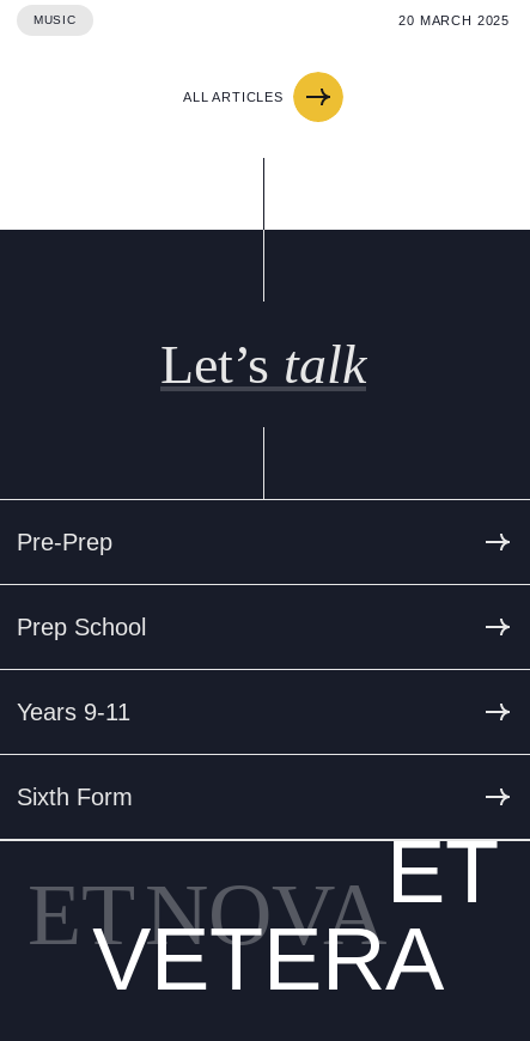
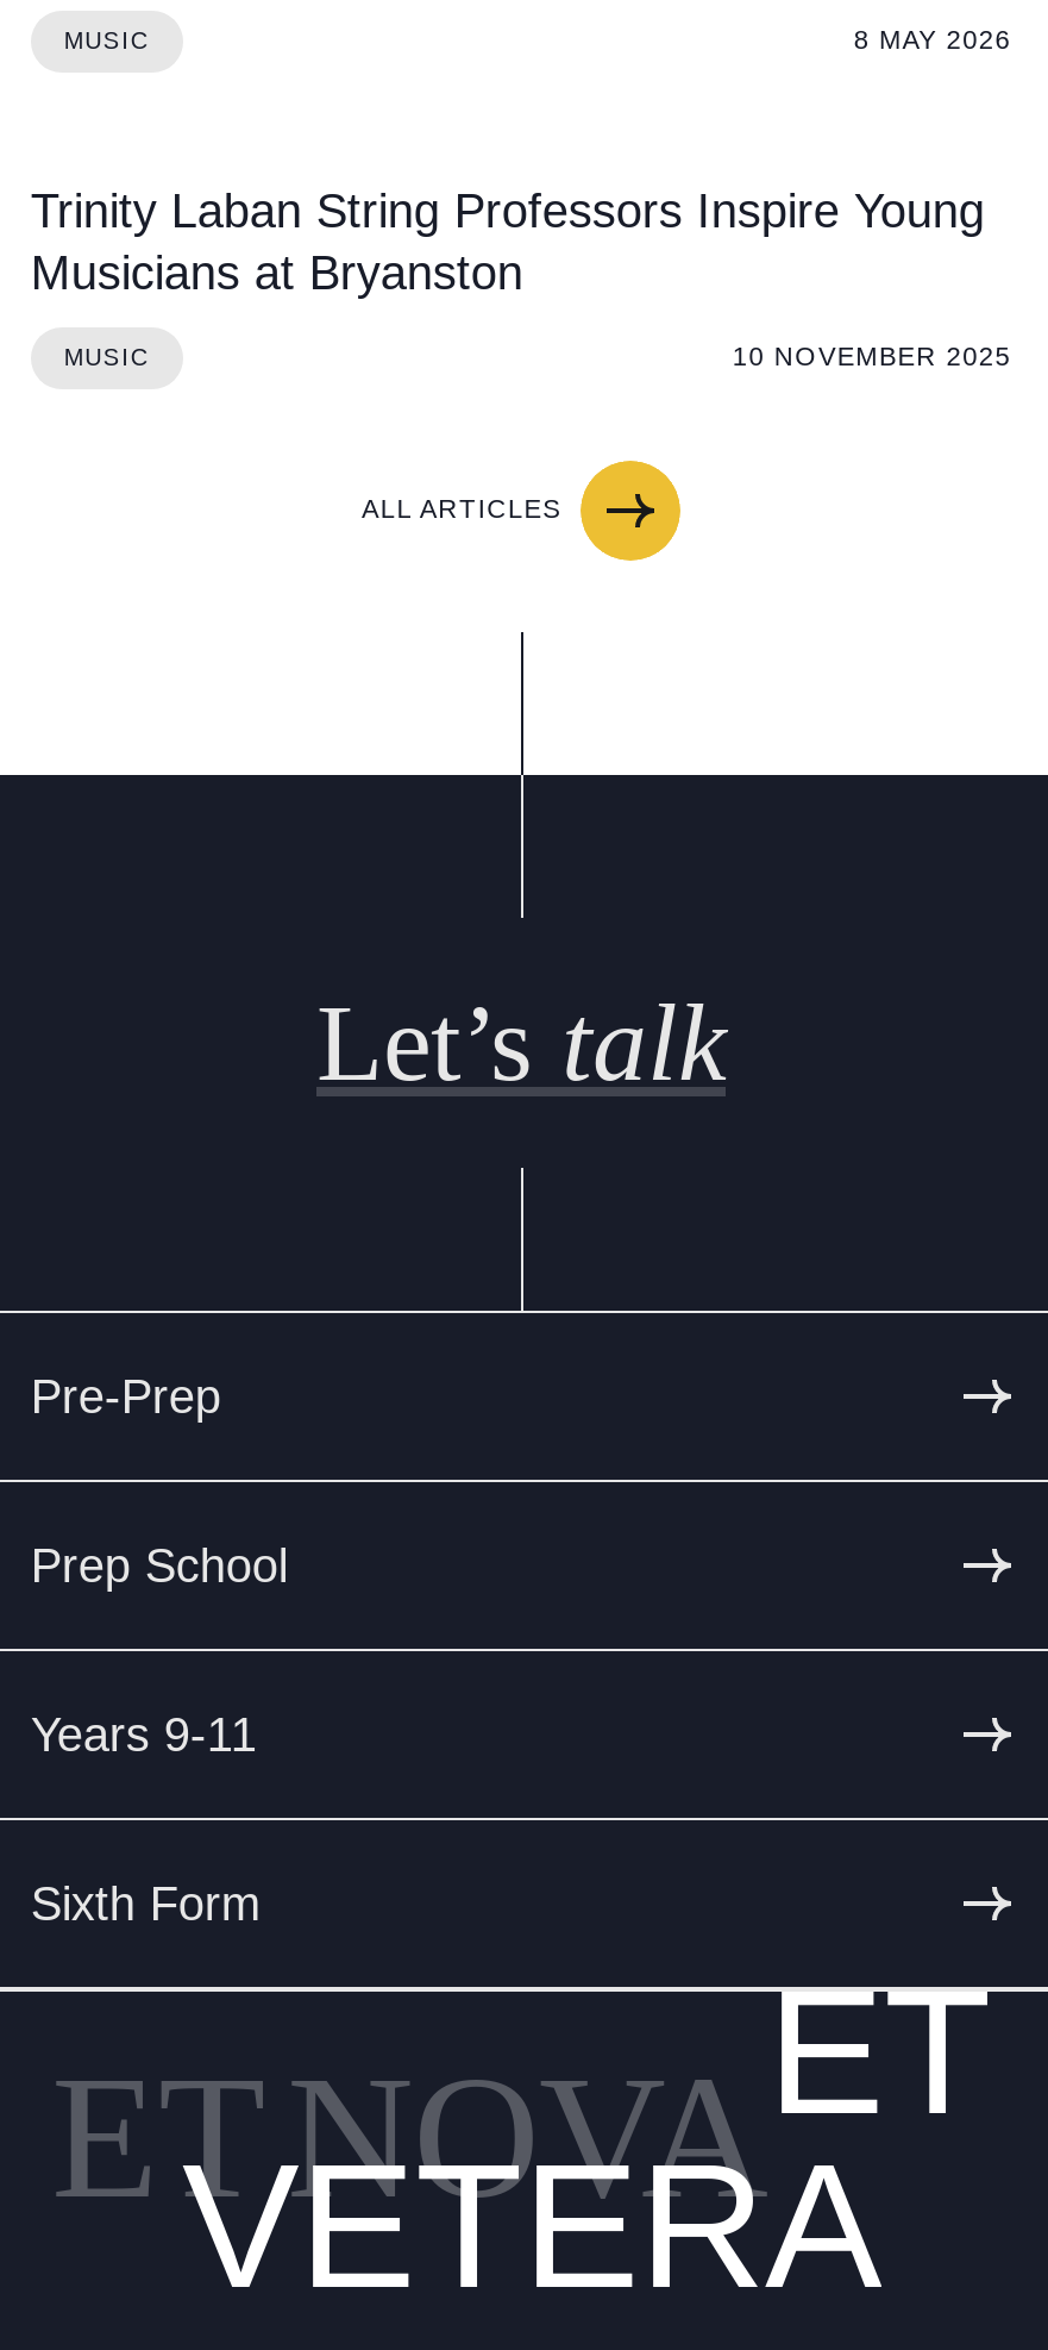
- 20 MARCH 2025
+ 8 MAY 2026
+ Trinity Laban String Professors Inspire Young
+ Musicians at Bryanston
+ MUSIC
+ 10 NOVEMBER 2025
